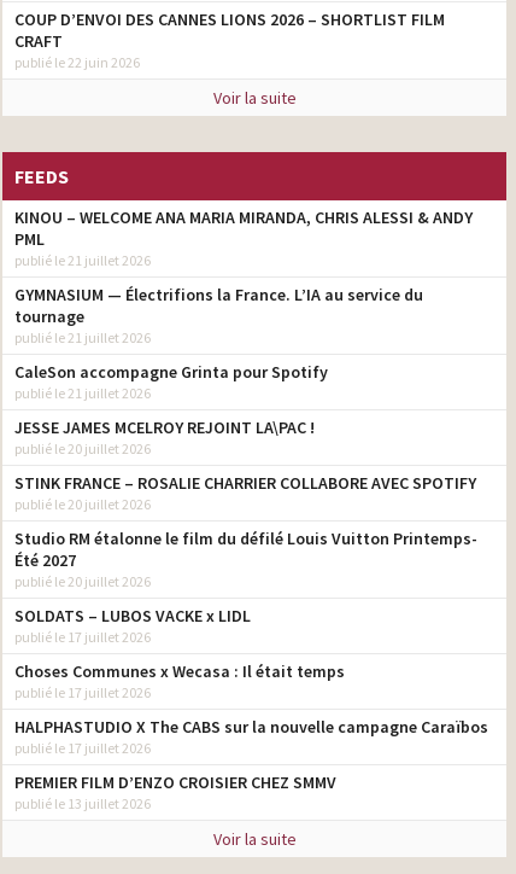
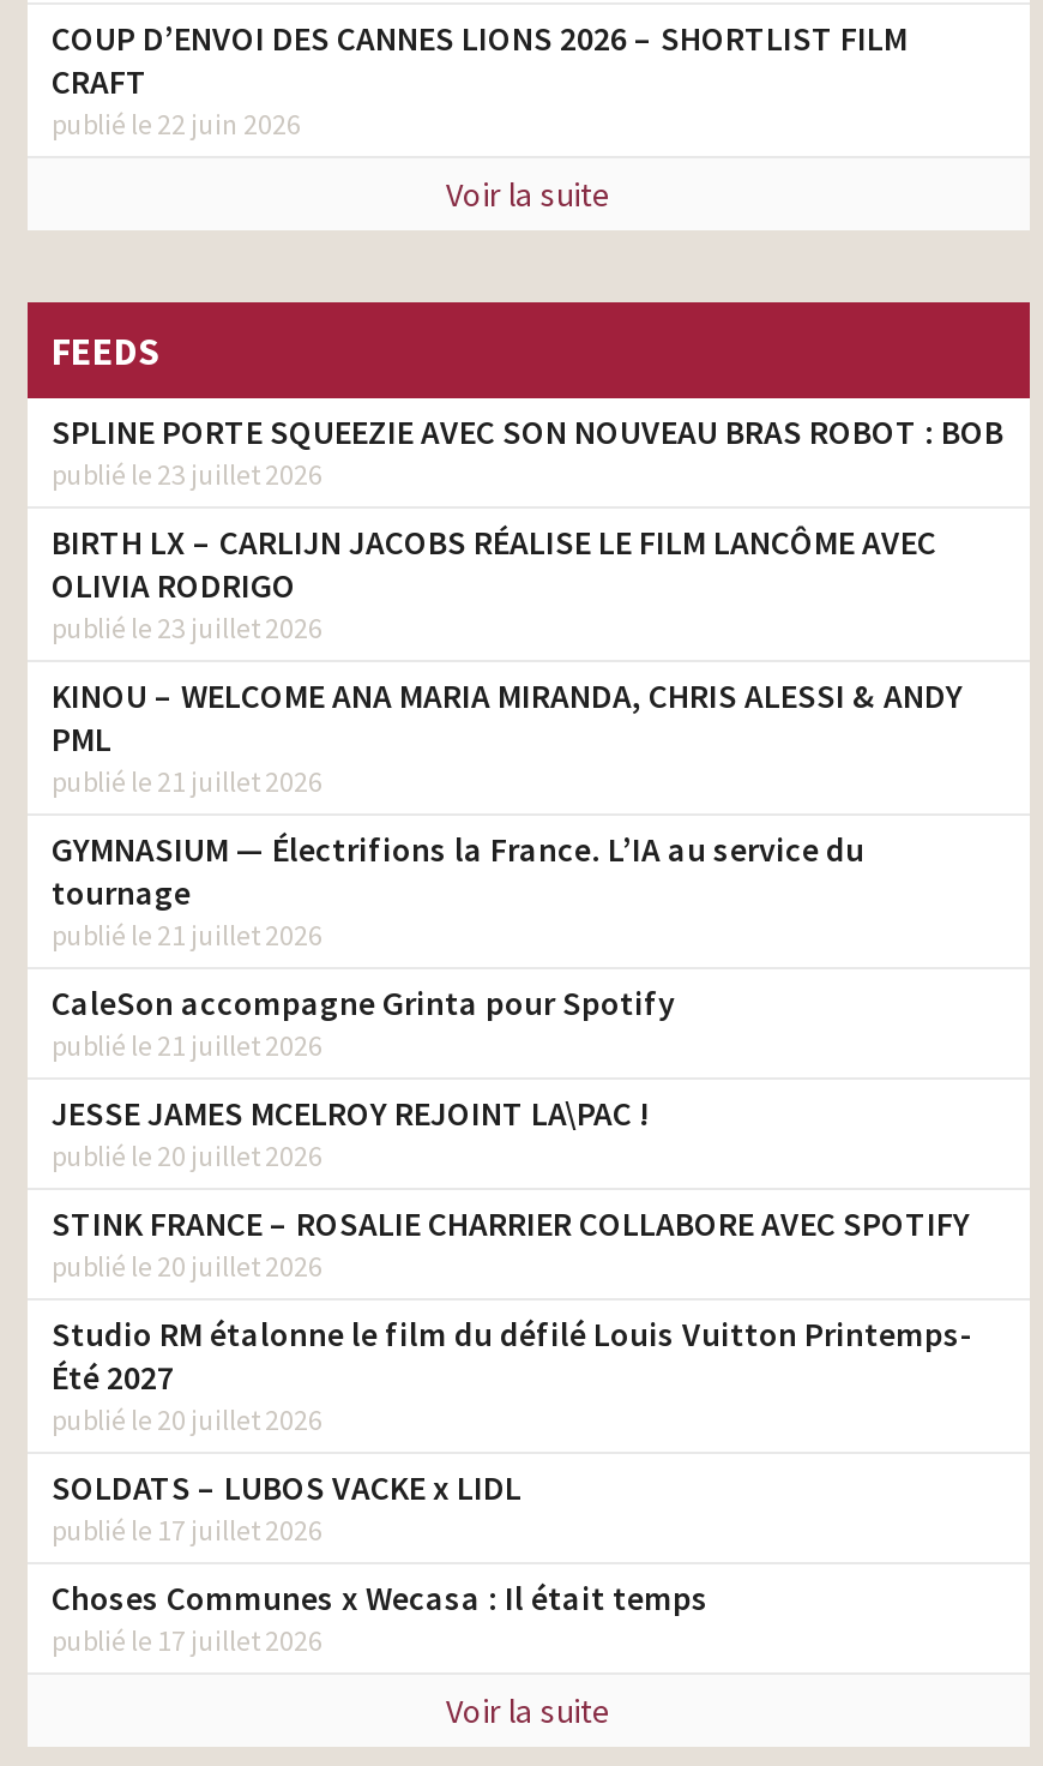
+ SPLINE PORTE SQUEEZIE AVEC SON NOUVEAU BRAS ROBOT : BOB
+ publié le 23 juillet 2026
+ BIRTH LX – CARLIJN JACOBS RÉALISE LE FILM LANCÔME AVEC
+ OLIVIA RODRIGO
+ publié le 23 juillet 2026

moved down: KINOU – WELCOME ANA MARIA MIRANDA, CHRIS ALESSI & ANDY | PML | publié le 21 juillet 2026 | ... | Choses Communes x Wecasa : Il était temps | publié le 17 juillet 2026

- HALPHASTUDIO X The CABS sur la nouvelle campagne Caraïbos
- publié le 17 juillet 2026
- PREMIER FILM D’ENZO CROISIER CHEZ SMMV
- publié le 13 juillet 2026
